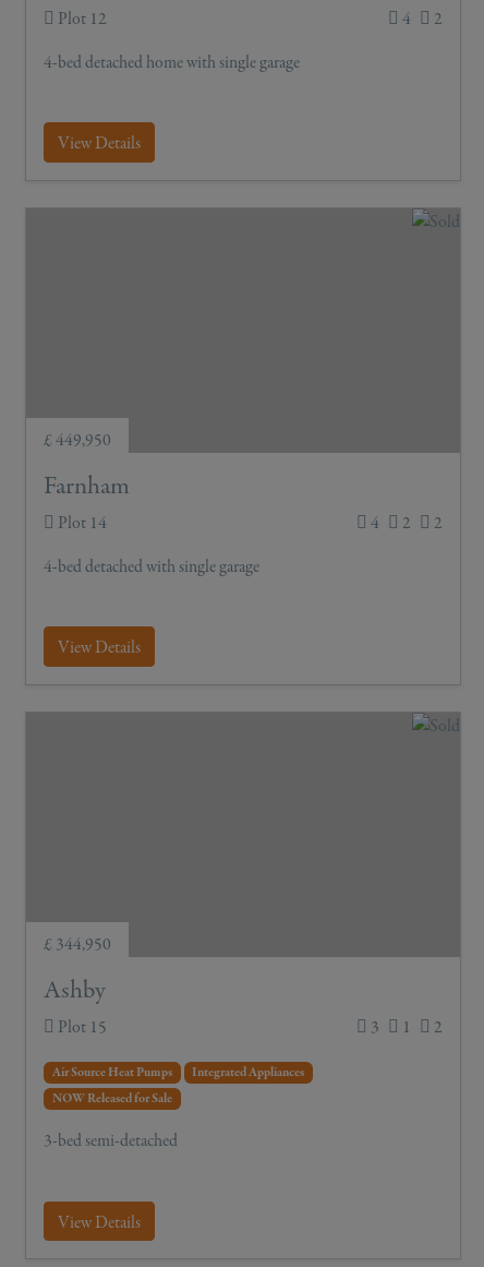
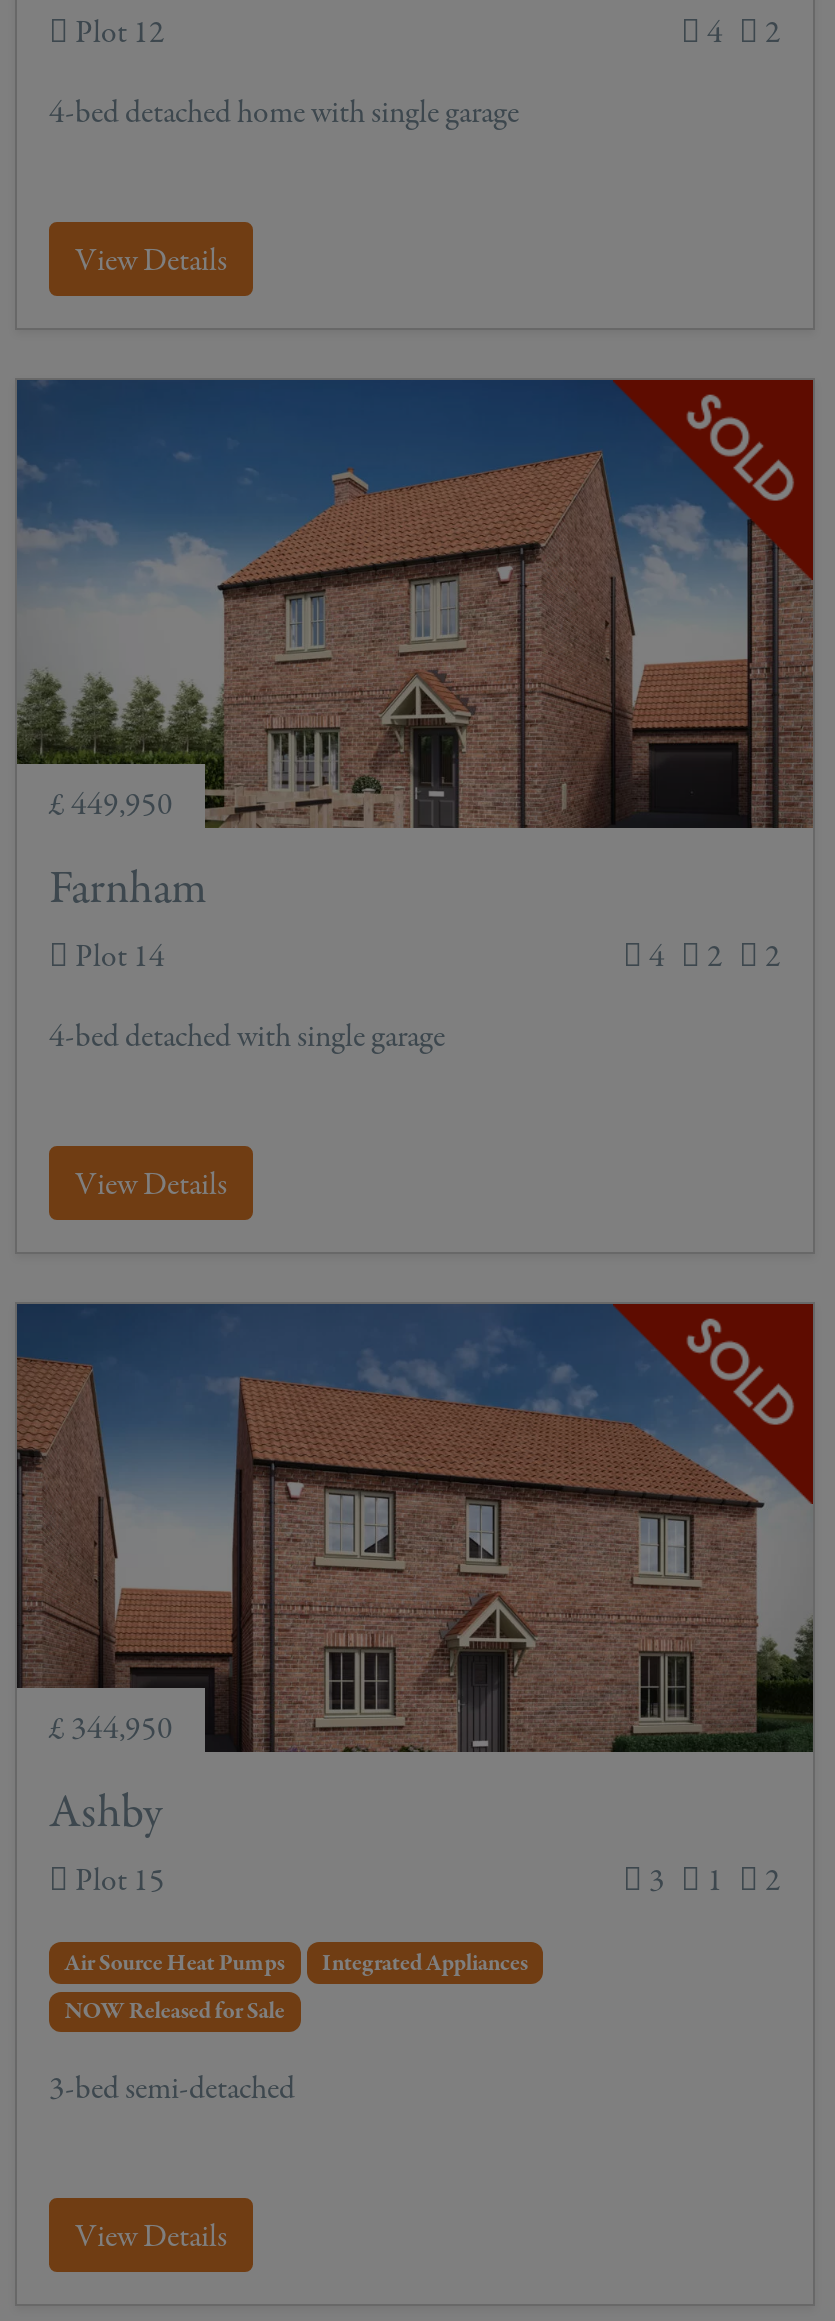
+ [image]

+ [image]
